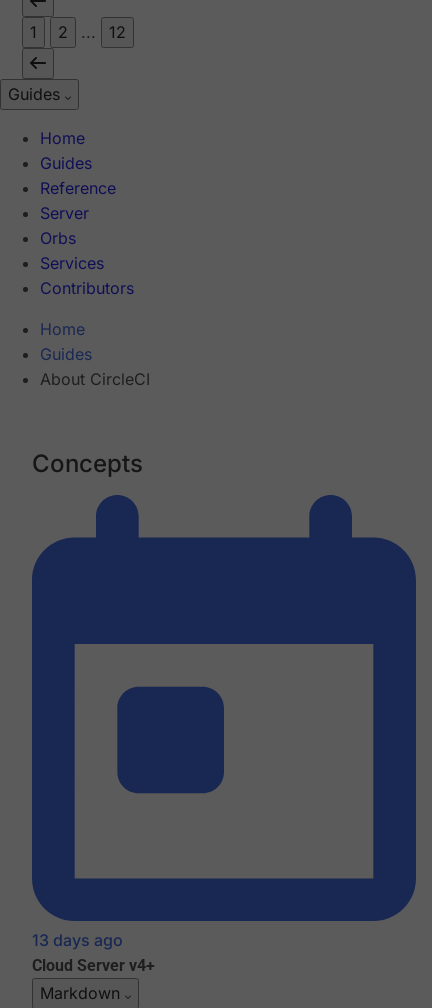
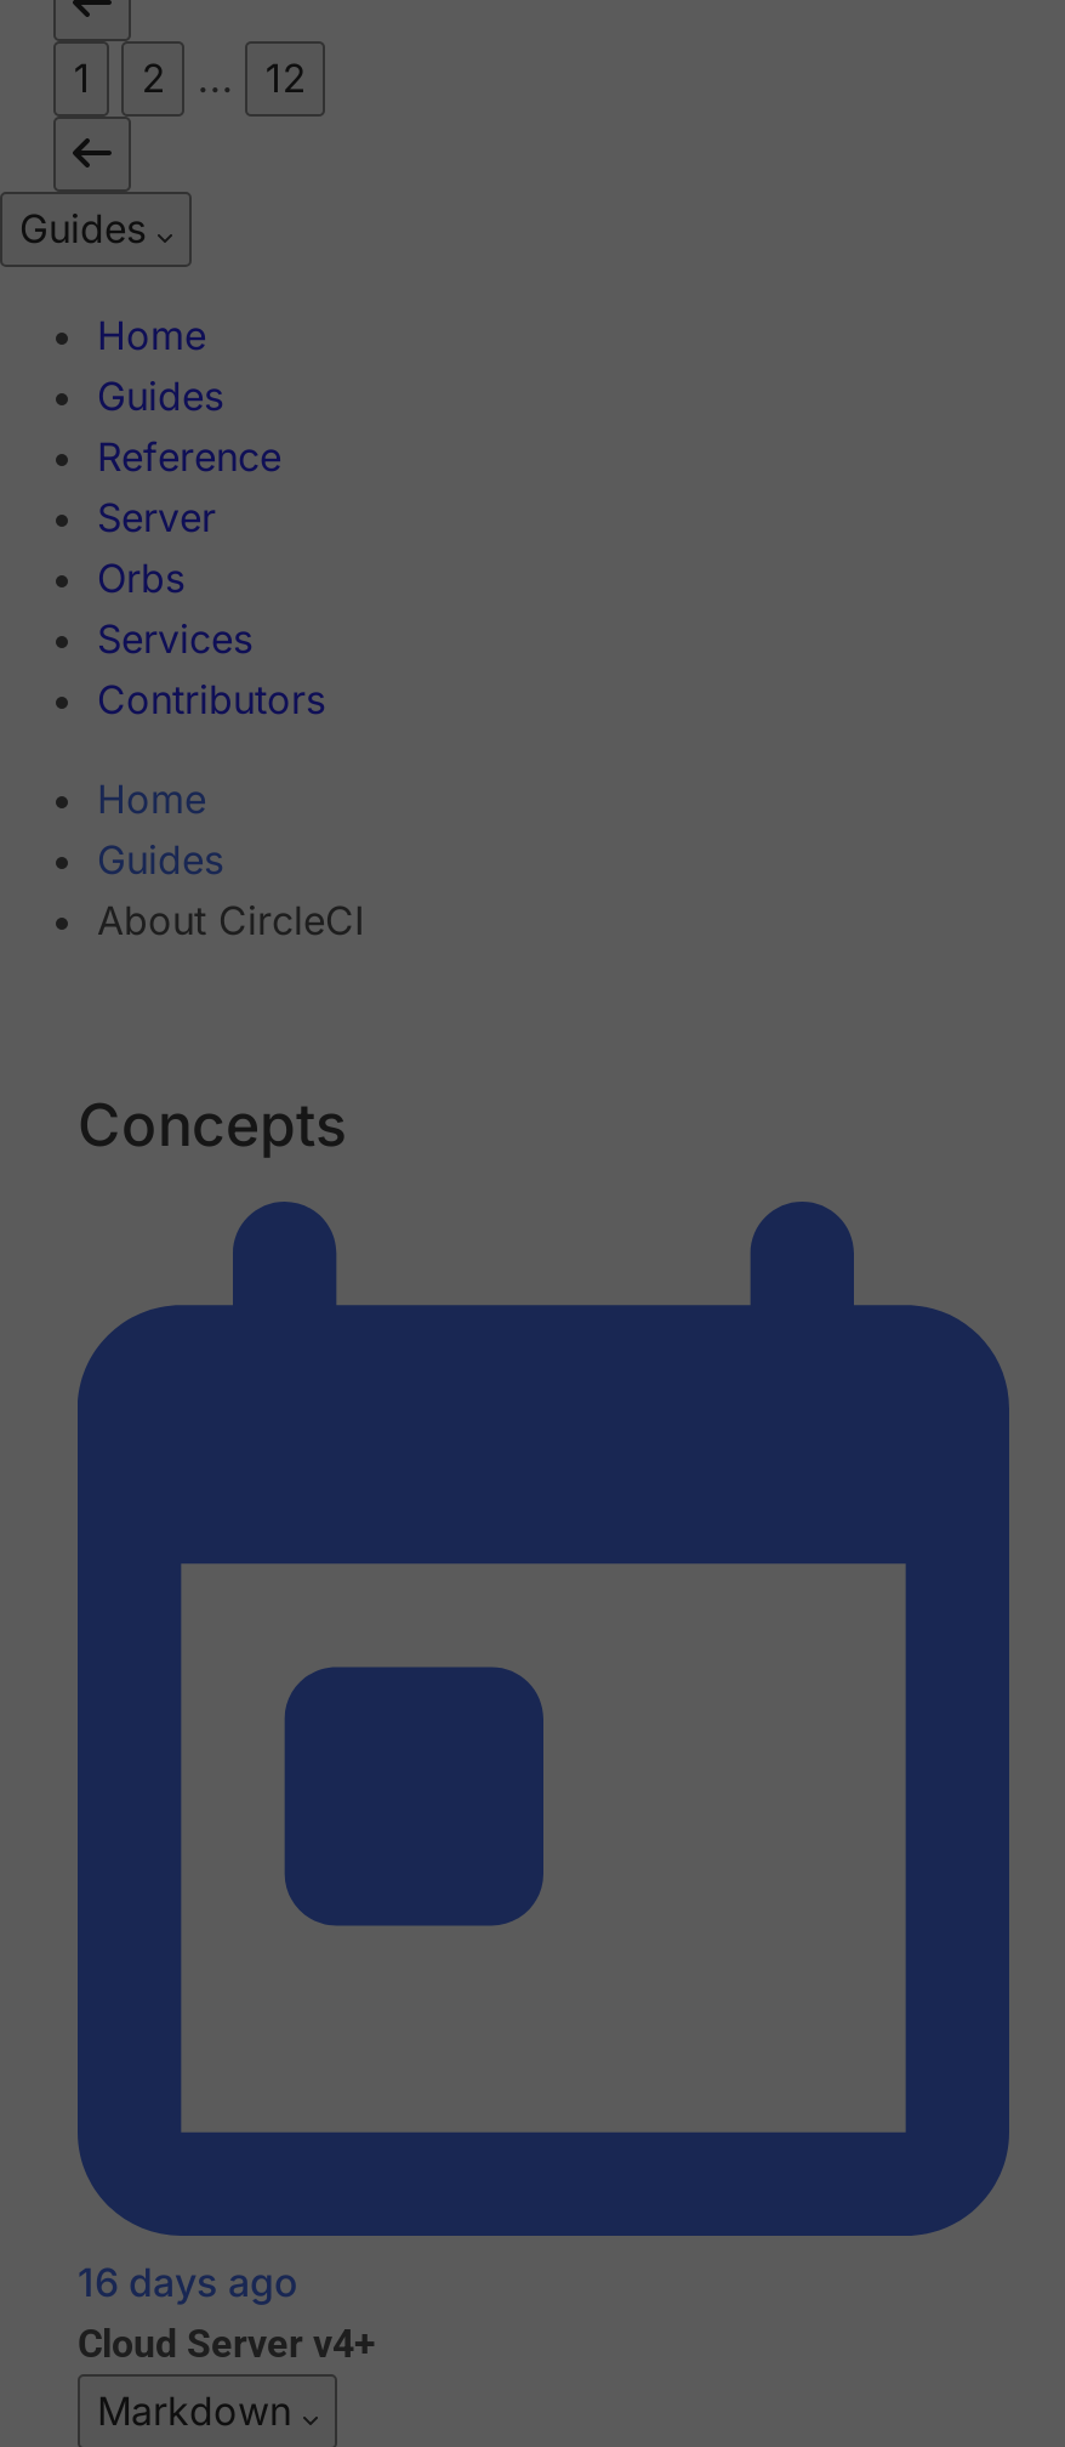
- 13 days ago
+ 16 days ago
